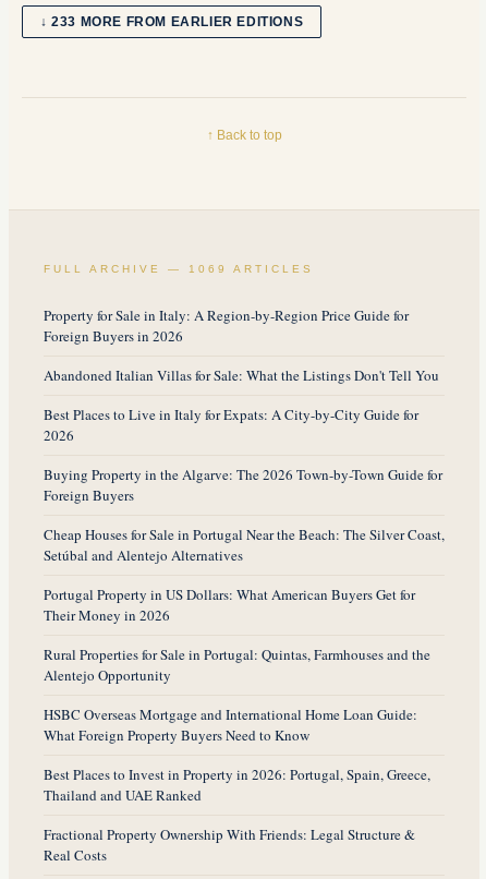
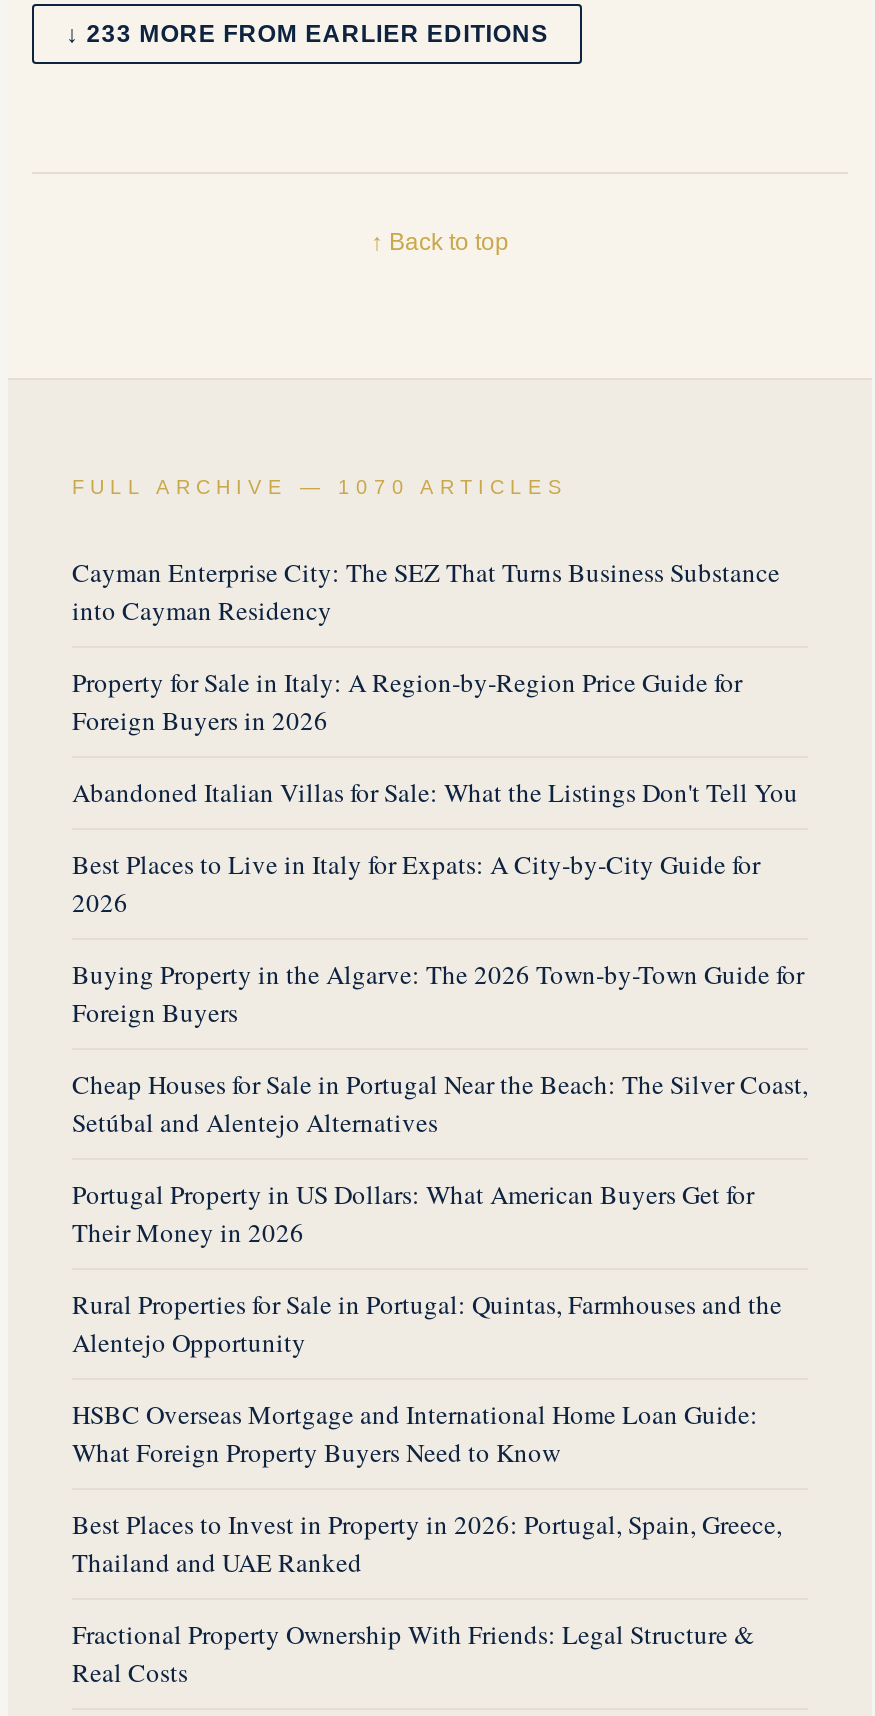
- FULL ARCHIVE — 1069 ARTICLES
+ FULL ARCHIVE — 1070 ARTICLES
+ Cayman Enterprise City: The SEZ That Turns Business Substance
+ into Cayman Residency
